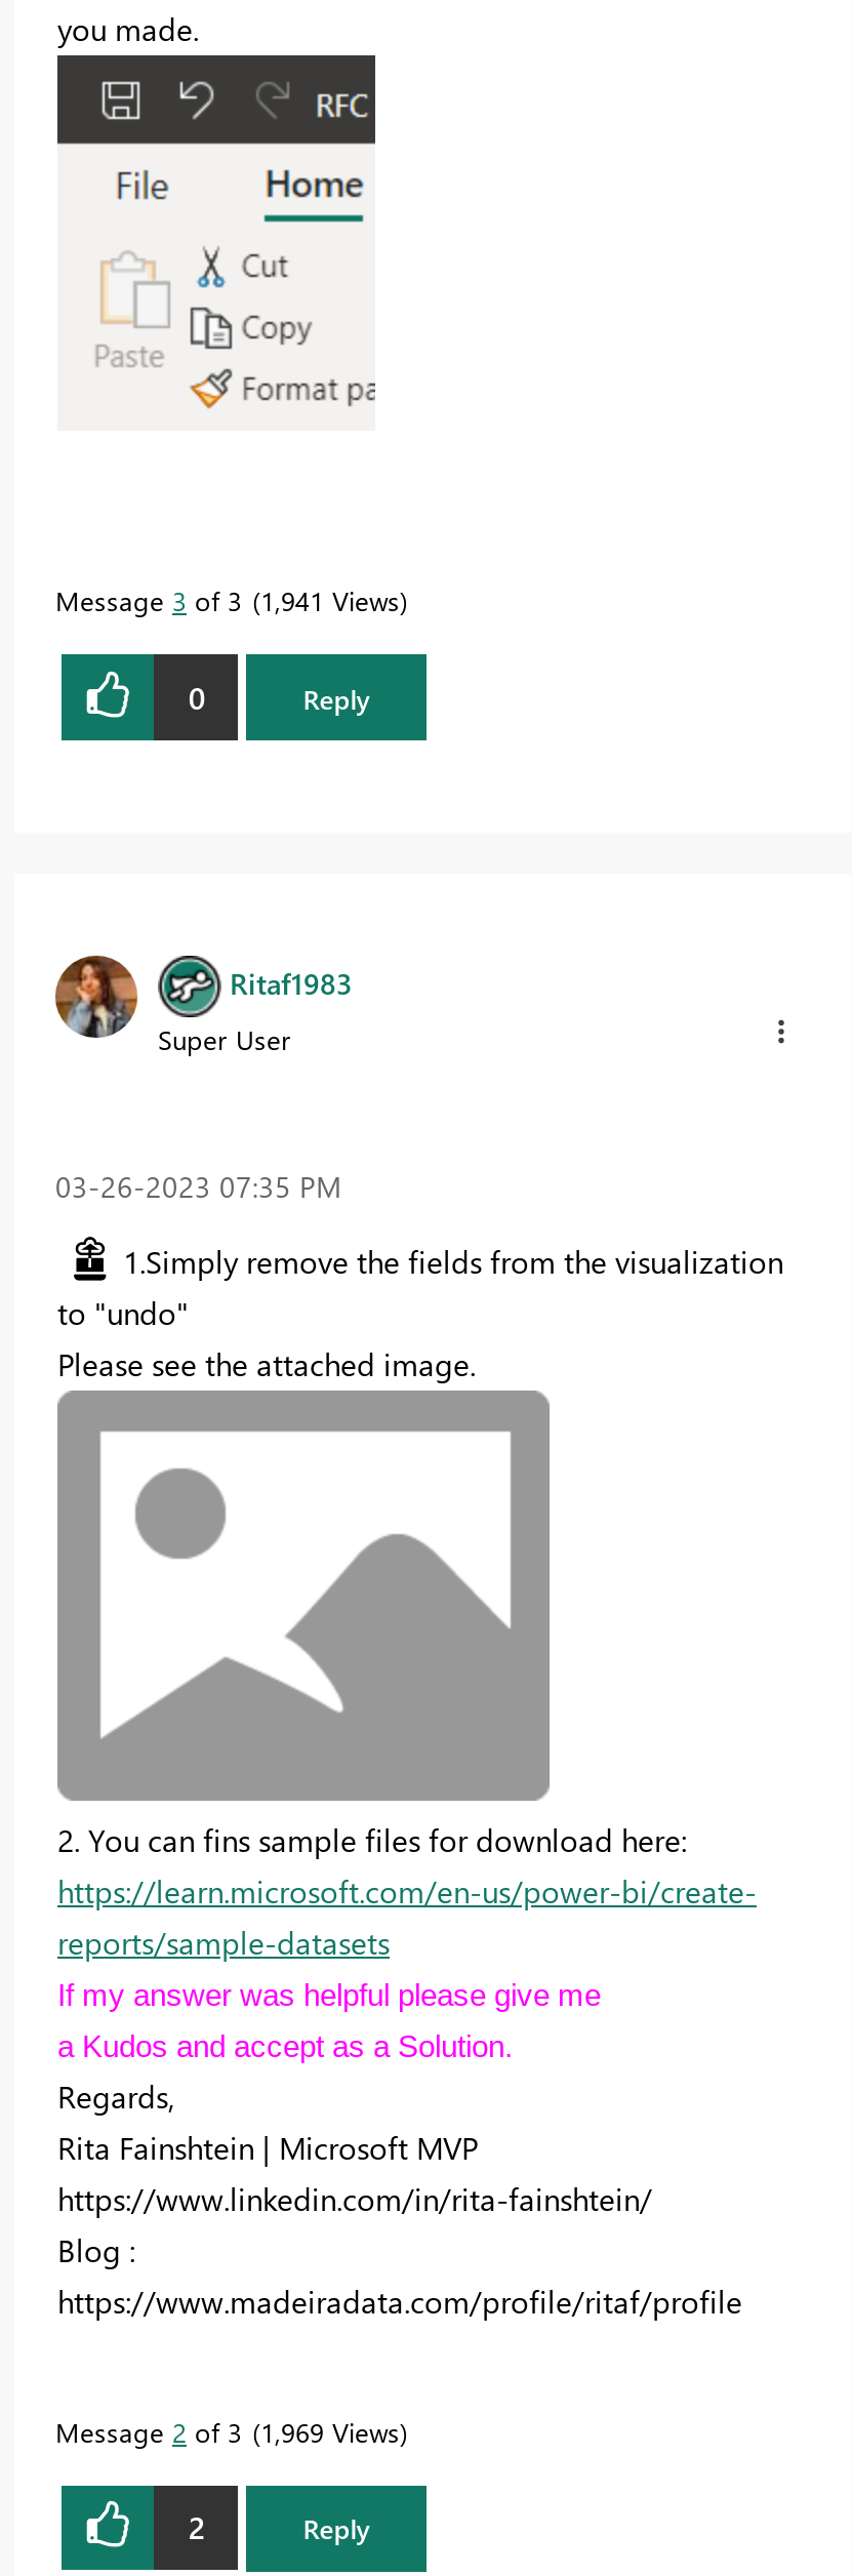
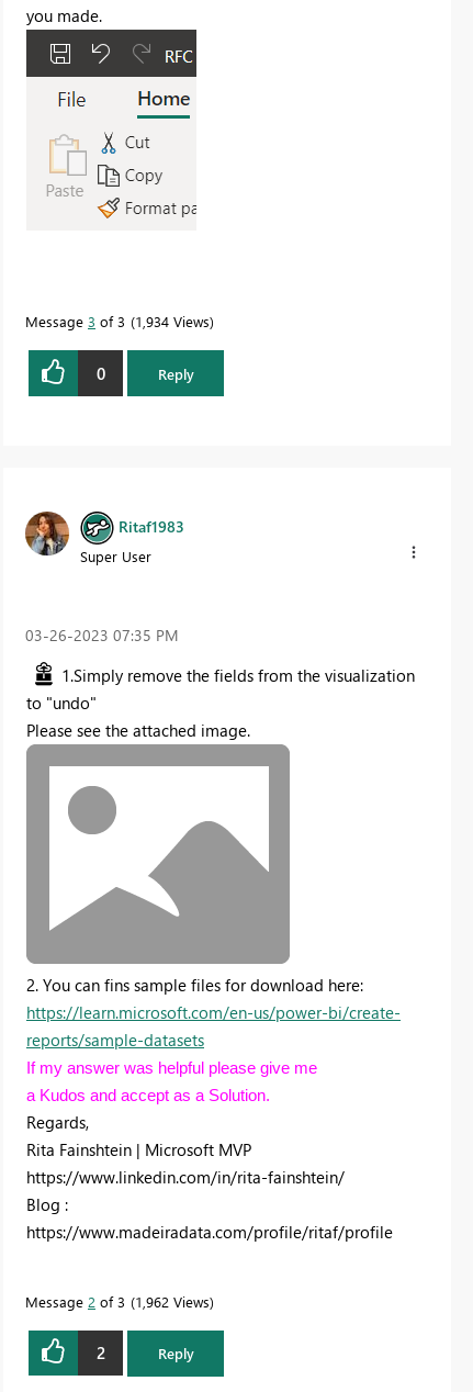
- Message 3 of 3 1,941 Views
+ Message 3 of 3 1,934 Views

- Message 2 of 3 1,969 Views
+ Message 2 of 3 1,962 Views
